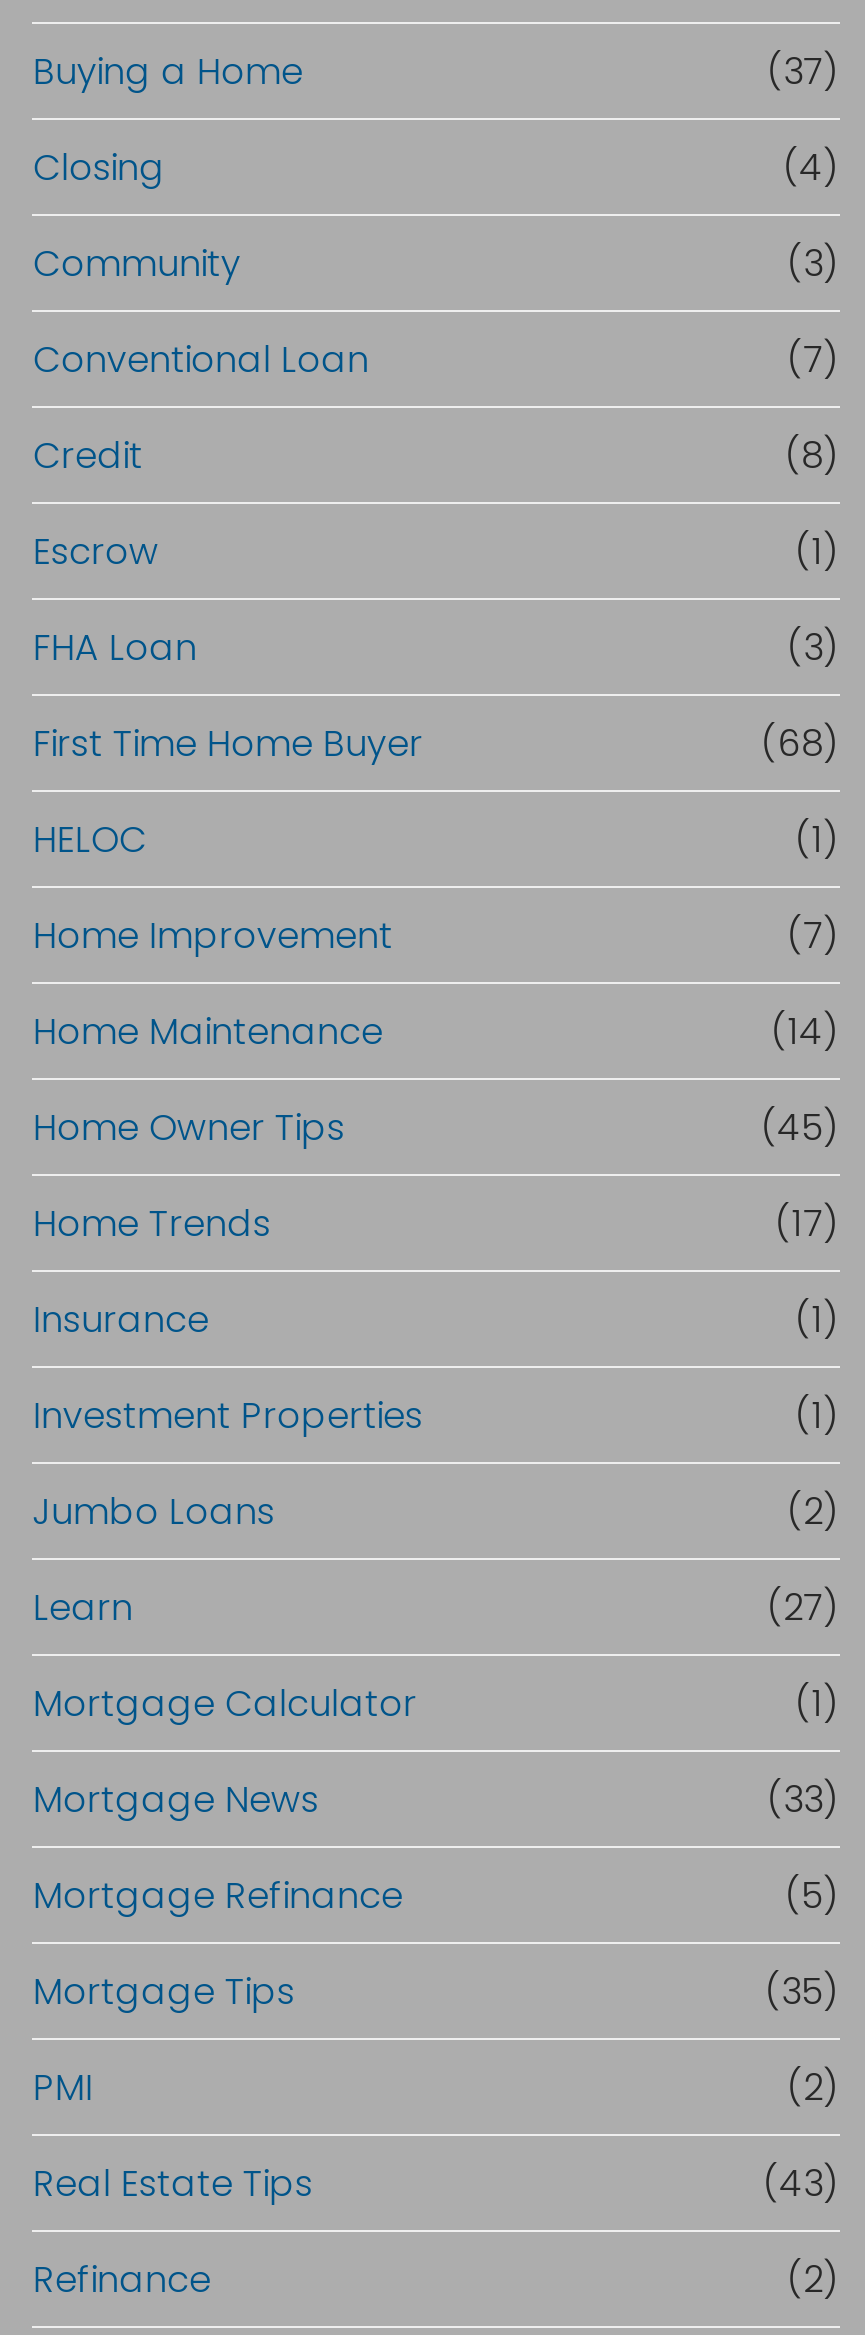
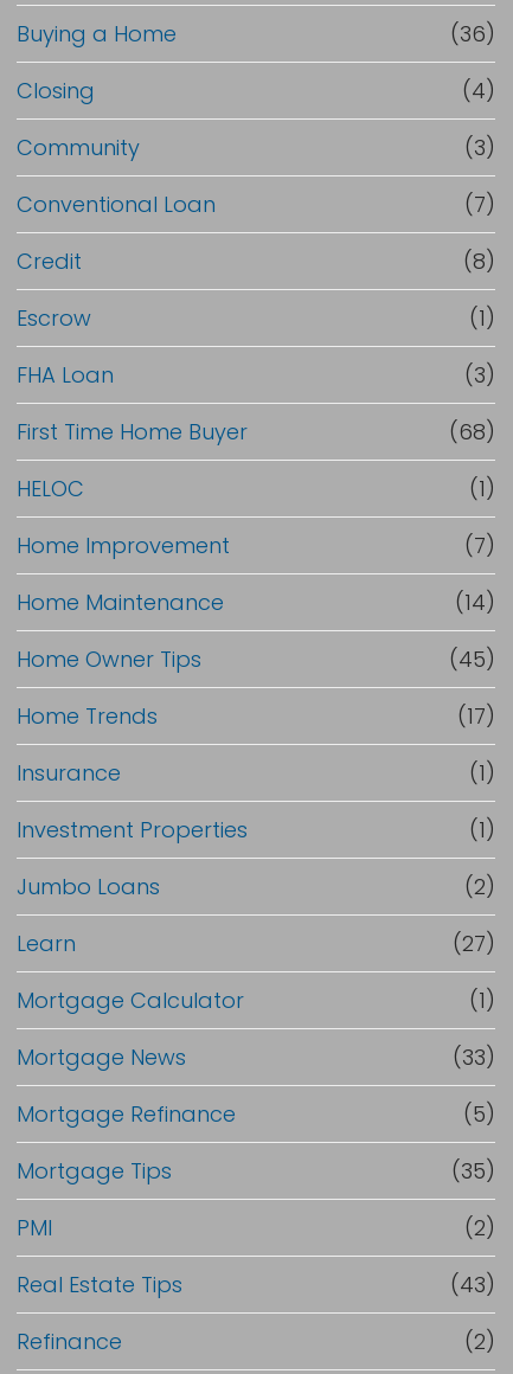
- (37)
+ (36)
